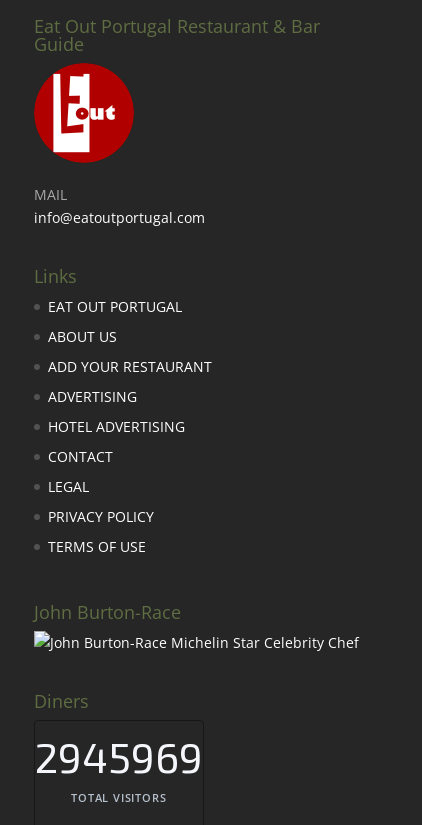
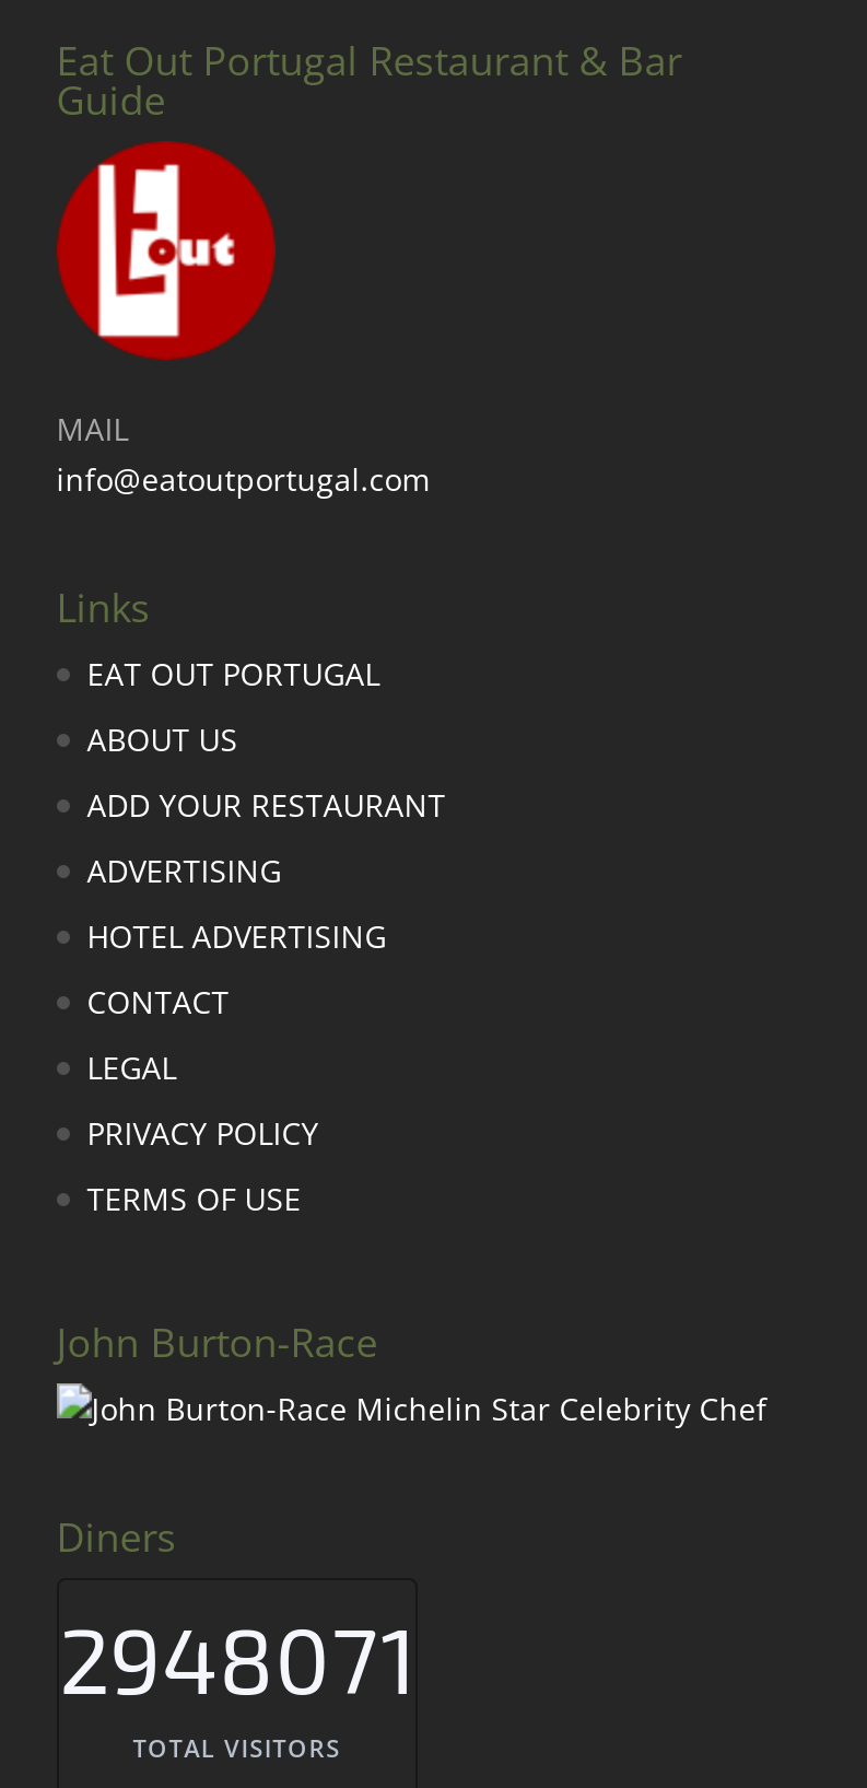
- 2945969
+ 2948071
